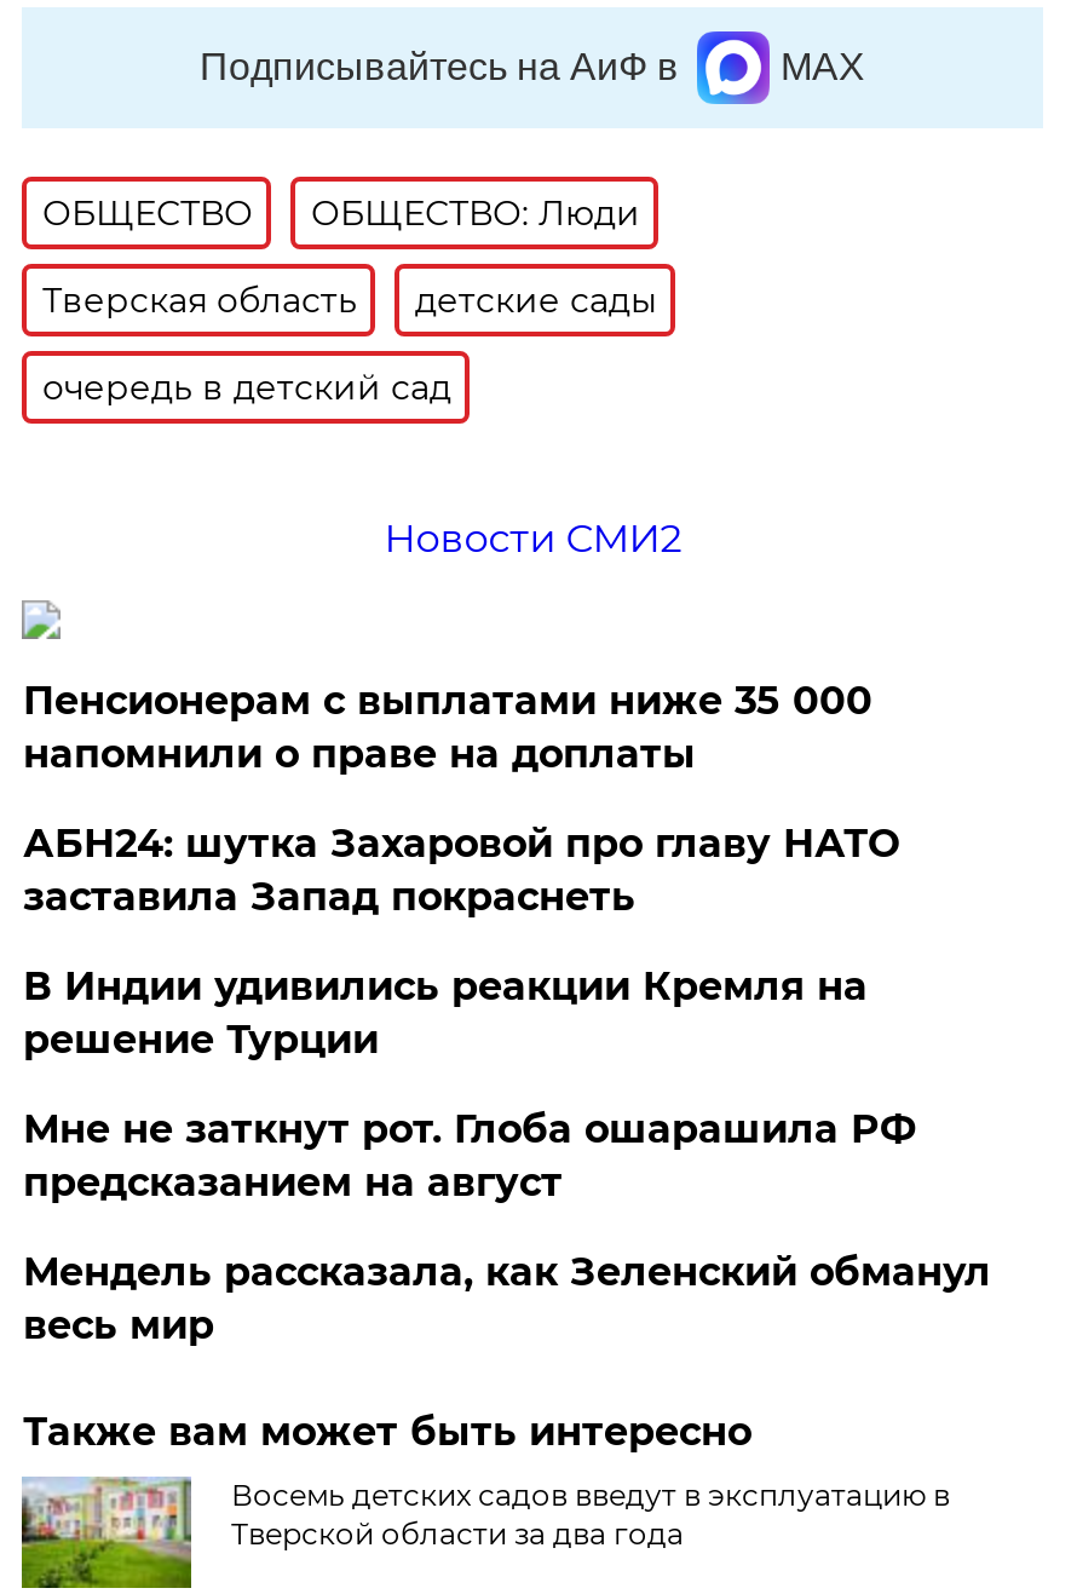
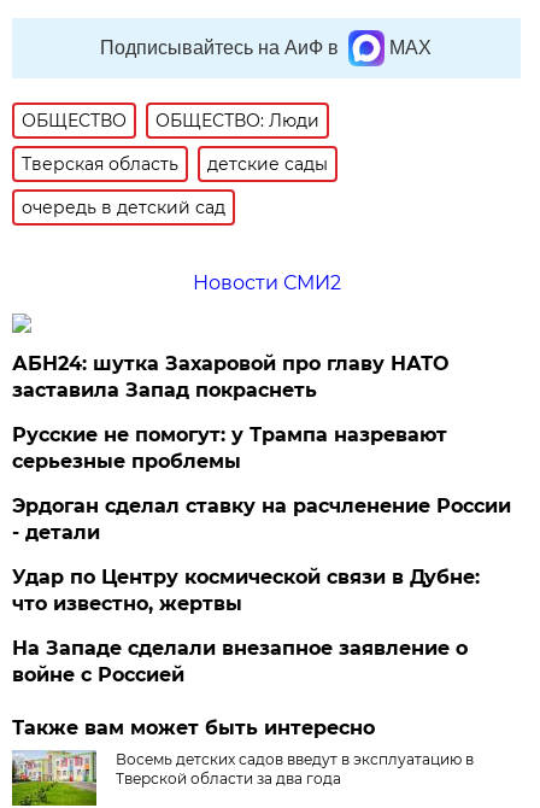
- Пенсионерам с выплатами ниже 35 000
- напомнили о праве на доплаты

moved up: АБН24: шутка Захаровой про главу НАТО | заставила Запад покраснеть

- В Индии удивились реакции Кремля на
- решение Турции
- Мне не заткнут рот. Глоба ошарашила РФ
- предсказанием на август
- Мендель рассказала, как Зеленский обманул
- весь мир
+ Русские не помогут: у Трампа назревают
+ серьезные проблемы
+ Эрдоган сделал ставку на расчленение России
+ - детали
+ Удар по Центру космической связи в Дубне:
+ что известно, жертвы
+ На Западе сделали внезапное заявление о
+ войне с Россией
